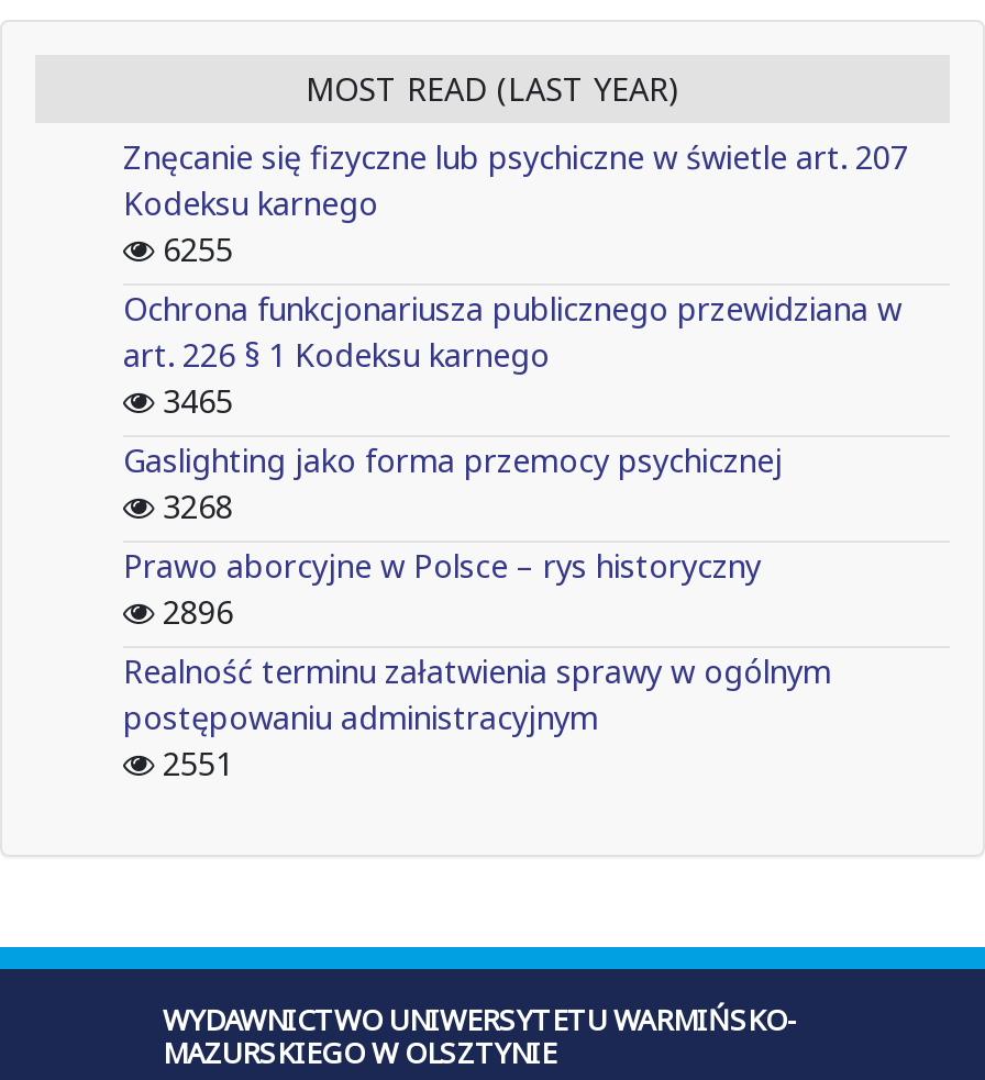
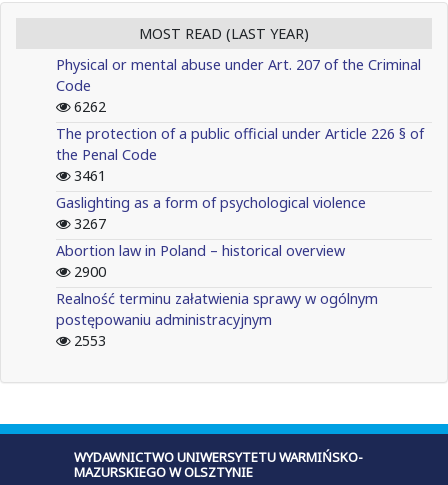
- Znęcanie się fizyczne lub psychiczne w świetle art. 207
- Kodeksu karnego
- 6255
- Ochrona funkcjonariusza publicznego przewidziana w
- art. 226 § 1 Kodeksu karnego
- 3465
- Gaslighting jako forma przemocy psychicznej
- 3268
- Prawo aborcyjne w Polsce – rys historyczny
- 2896
+ Physical or mental abuse under Art. 207 of the Criminal
+ Code
+ 6262
+ The protection of a public official under Article 226 § of
+ the Penal Code
+ 3461
+ Gaslighting as a form of psychological violence
+ 3267
+ Abortion law in Poland – historical overview
+ 2900

- 2551
+ 2553
